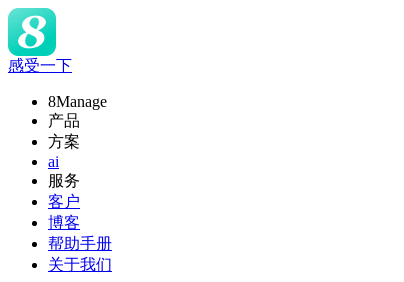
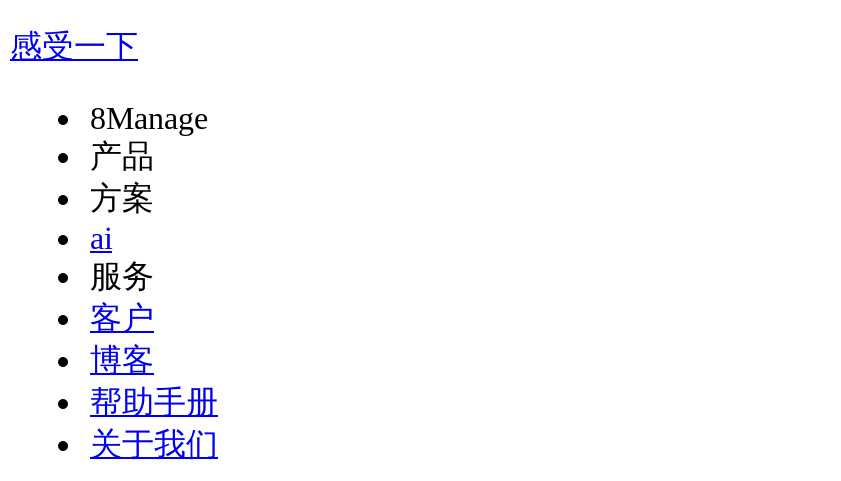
- [image]
